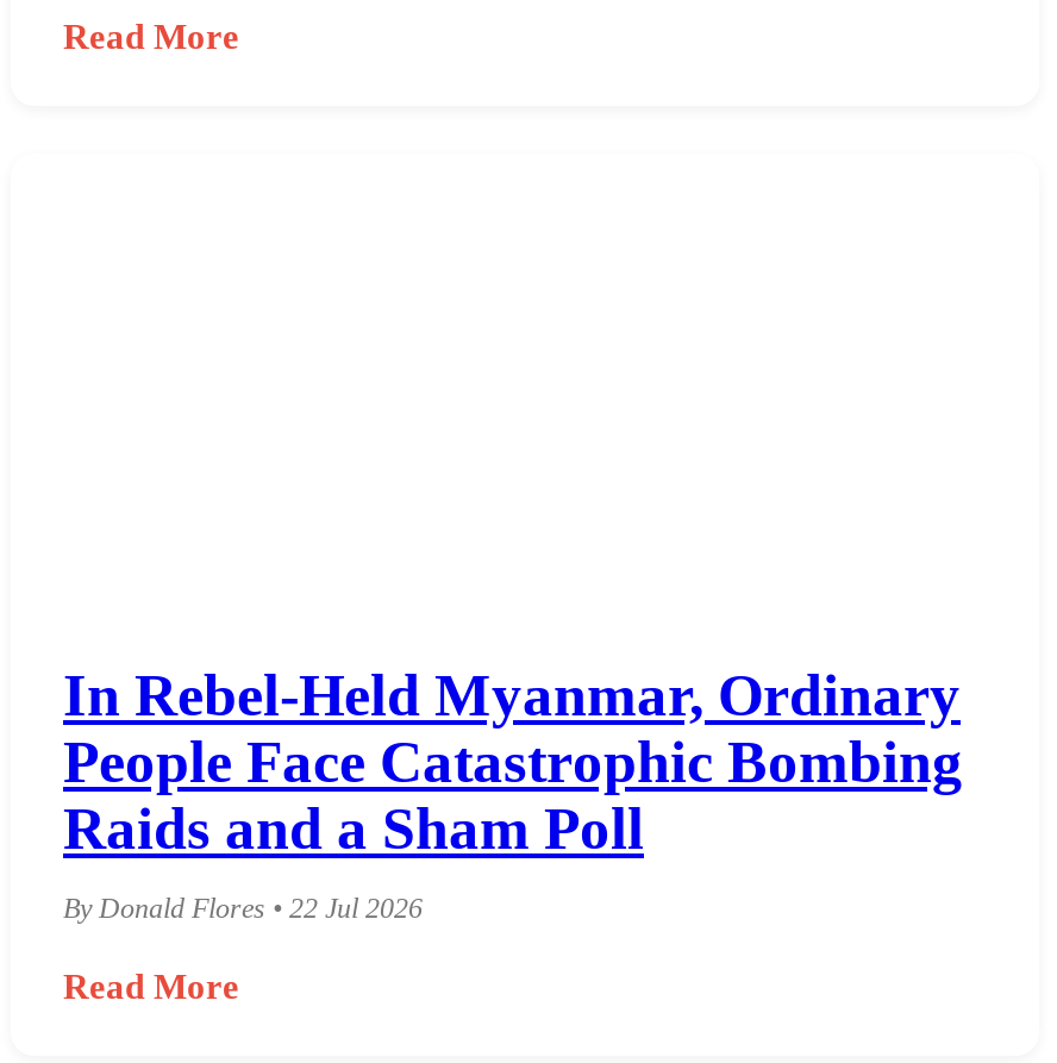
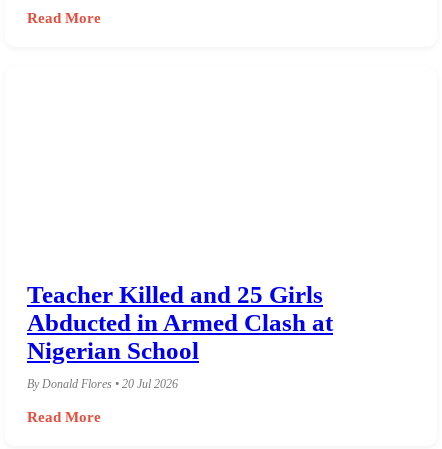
- In Rebel-Held Myanmar, Ordinary
- People Face Catastrophic Bombing
- Raids and a Sham Poll
+ Teacher Killed and 25 Girls
+ Abducted in Armed Clash at
+ Nigerian School

- By Donald Flores • 22 Jul 2026
+ By Donald Flores • 20 Jul 2026
